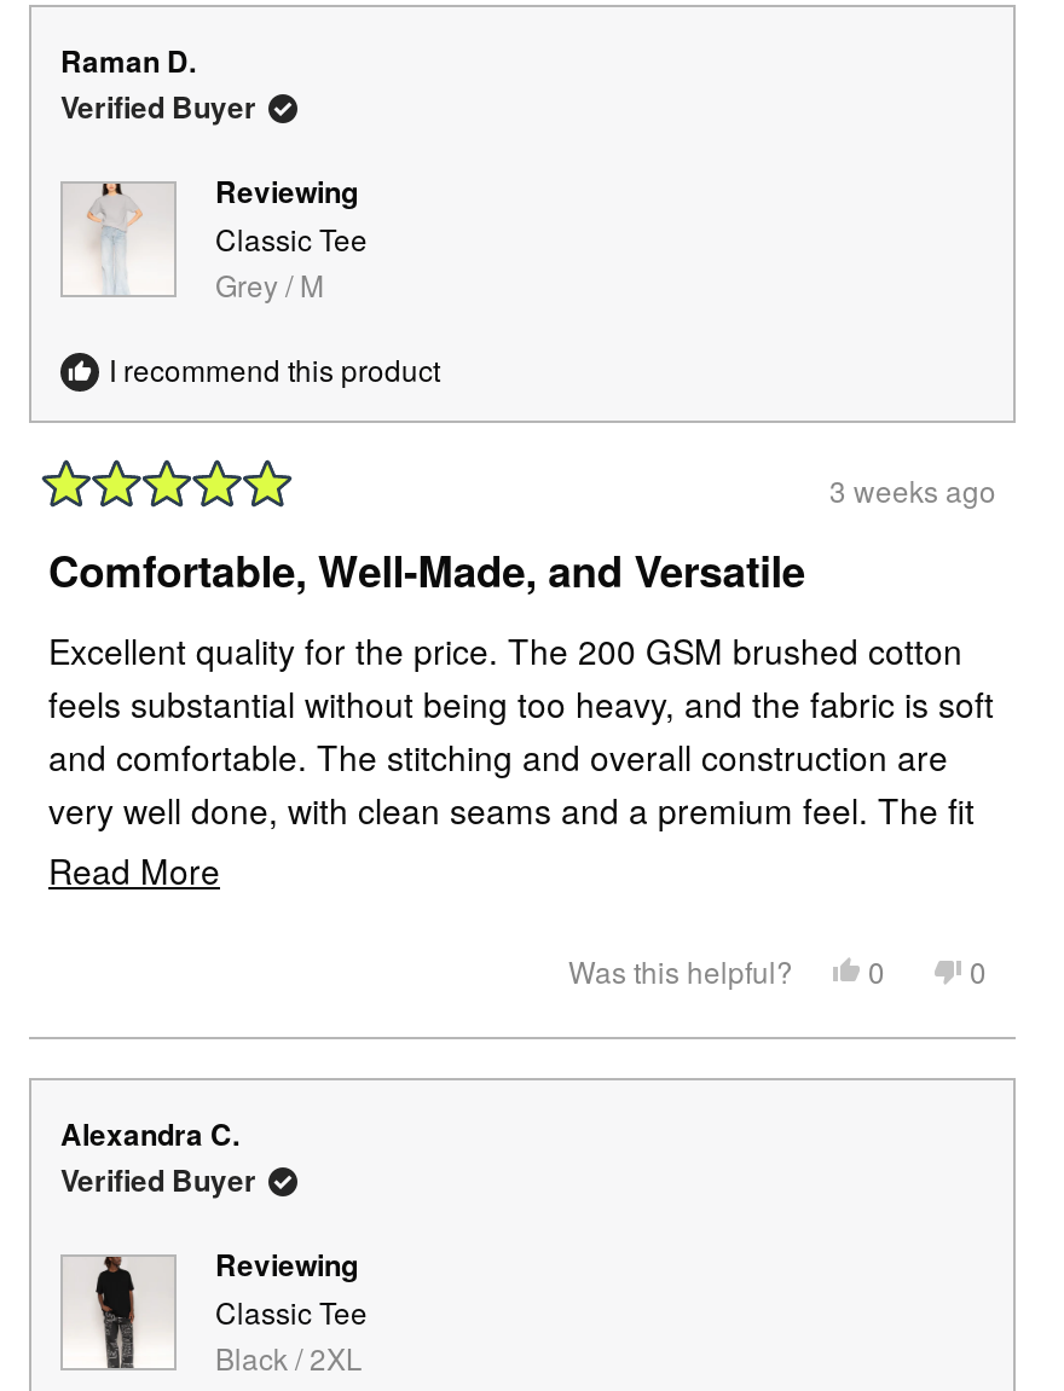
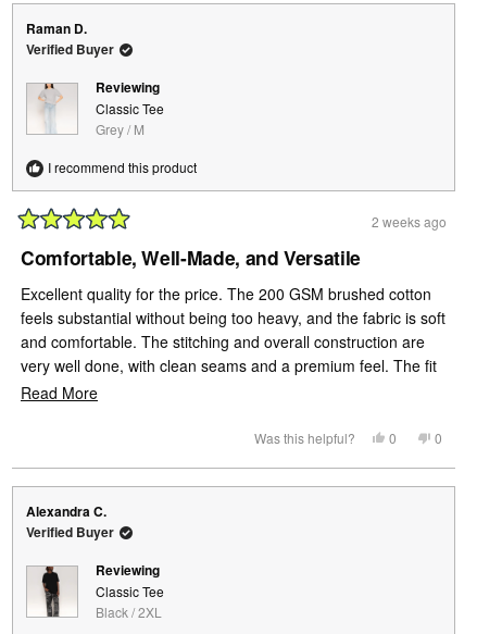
- 3 weeks ago
+ 2 weeks ago
